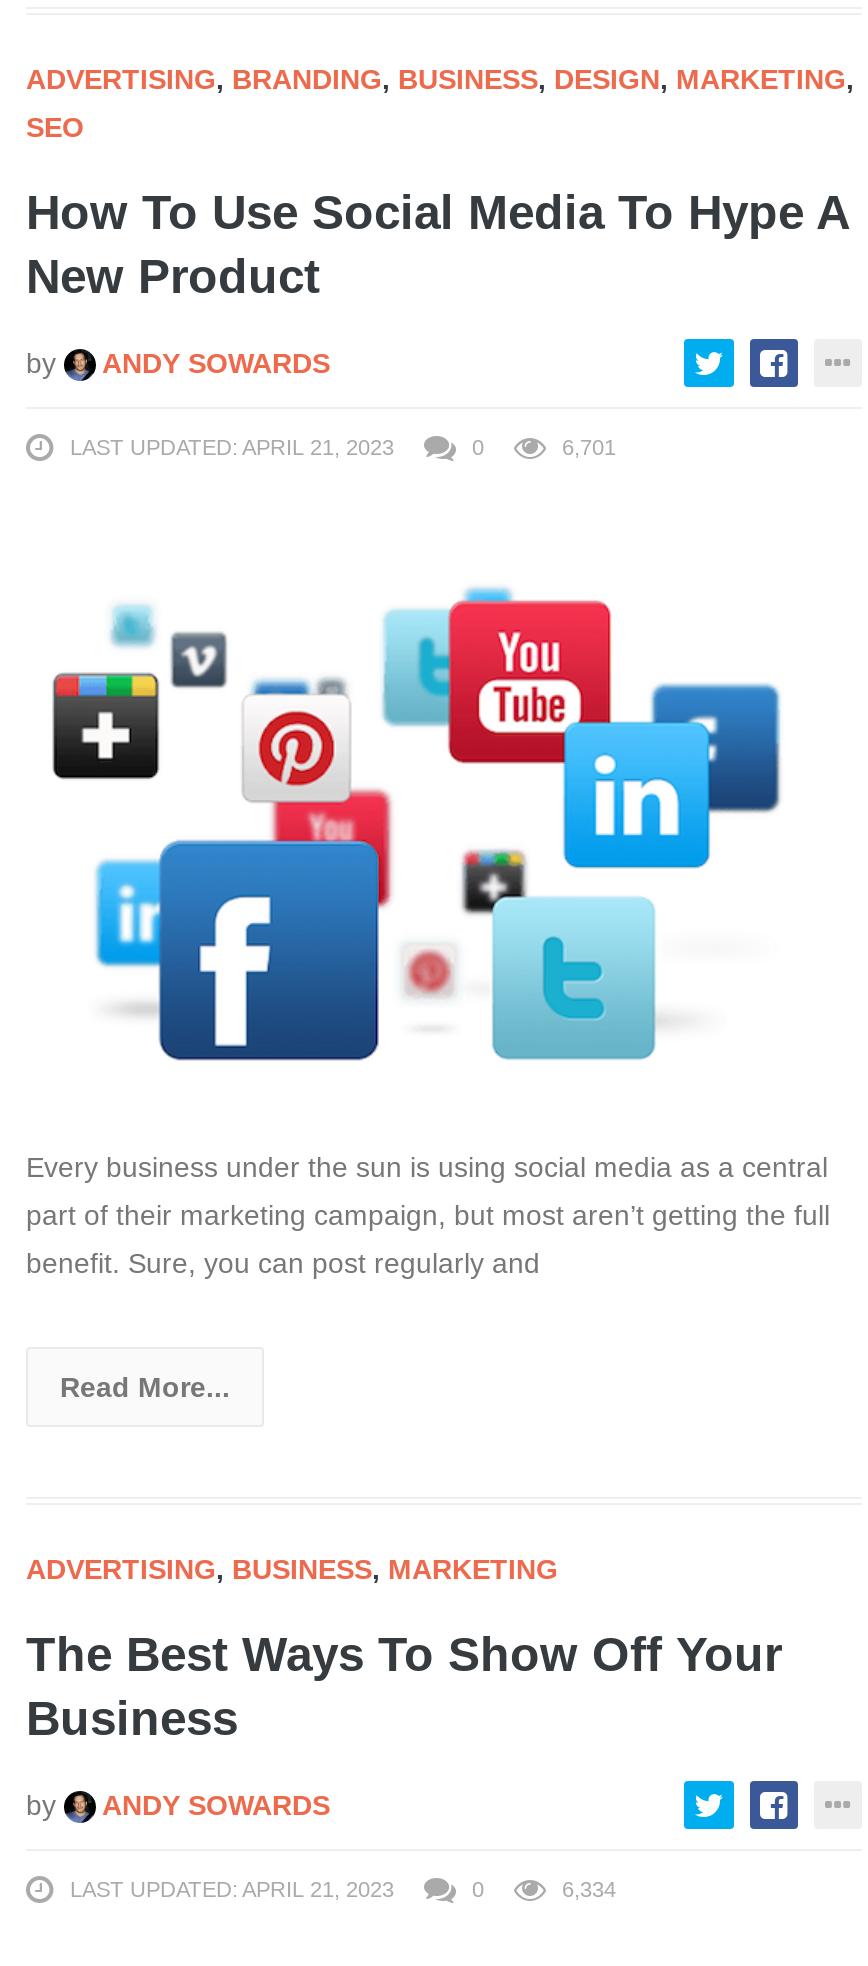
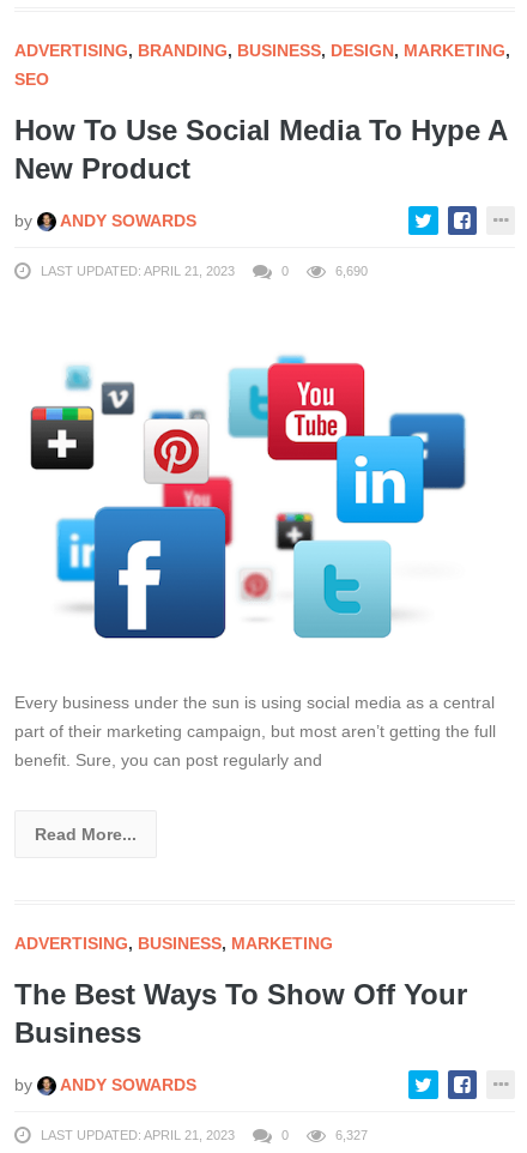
- 6,701
+ 6,690

- 6,334
+ 6,327
